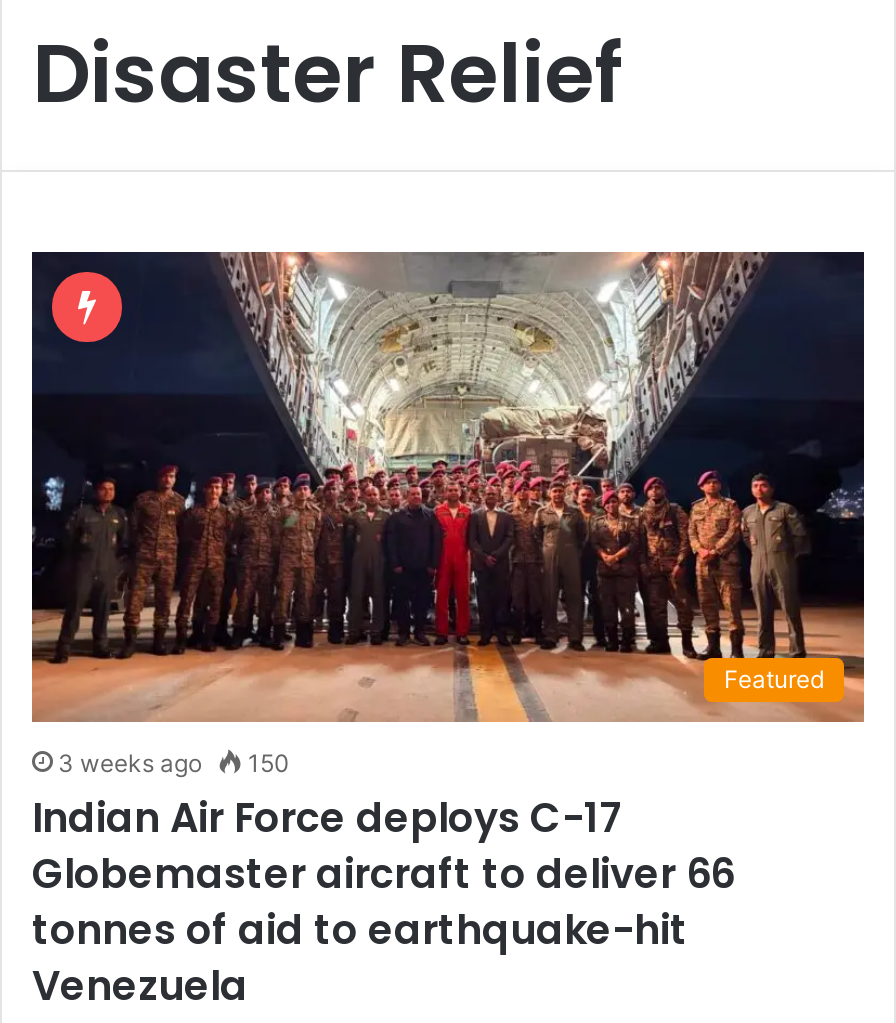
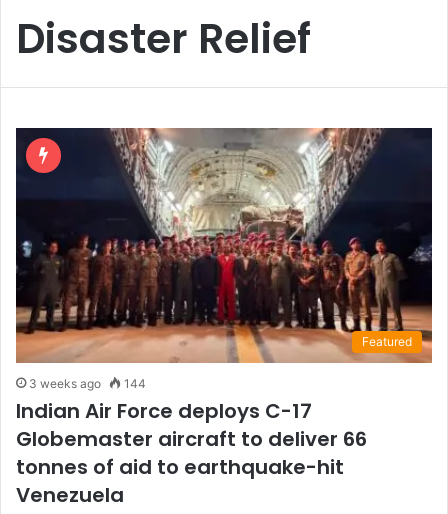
- 3 weeks ago 150
+ 3 weeks ago 144
